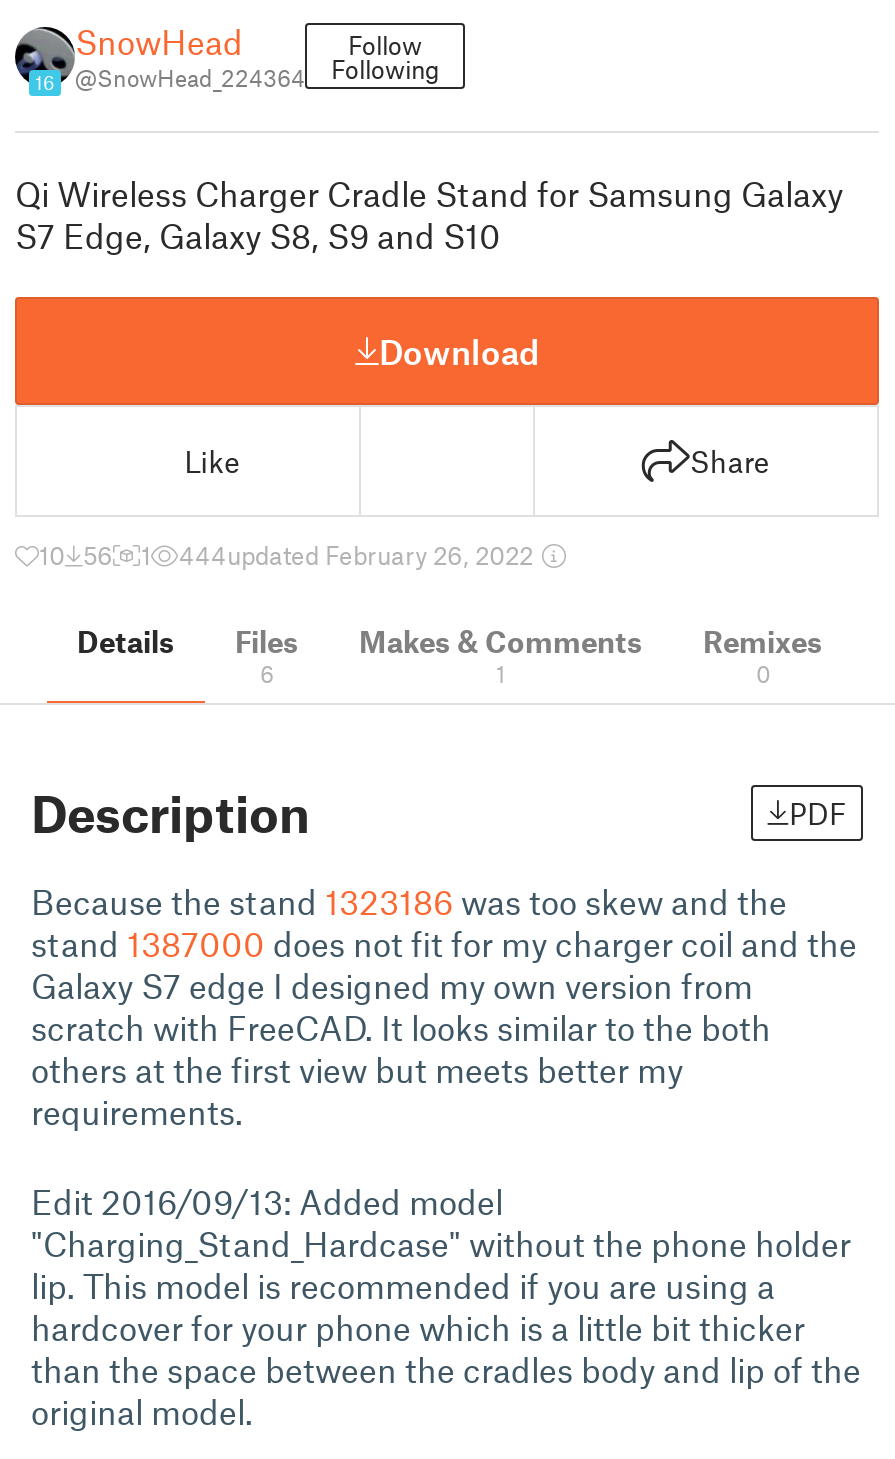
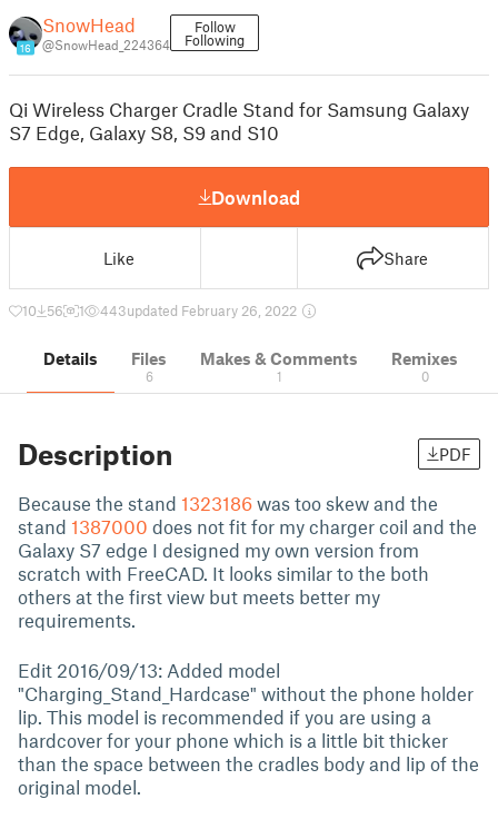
- 444updated February 26, 2022
+ 443updated February 26, 2022
